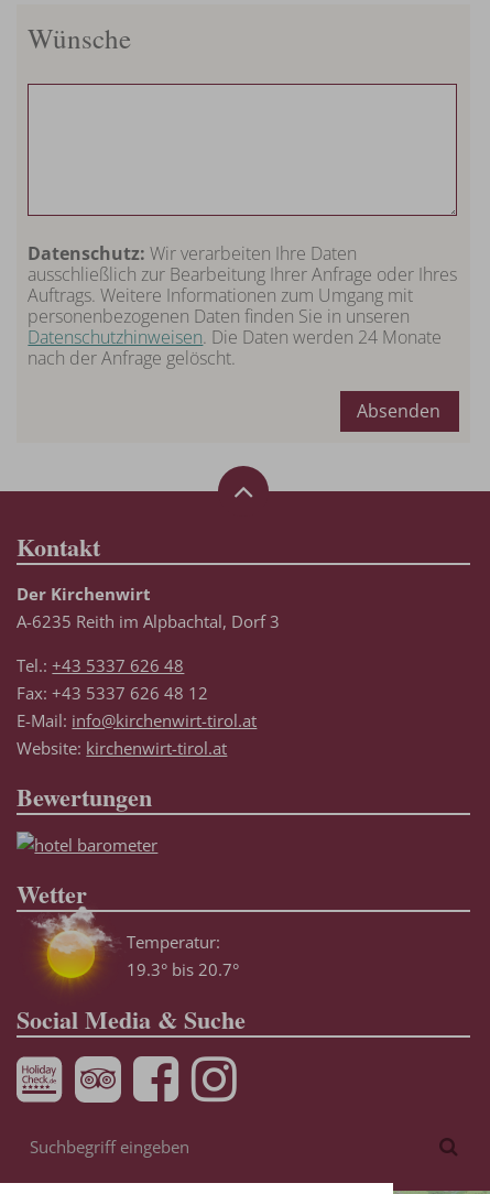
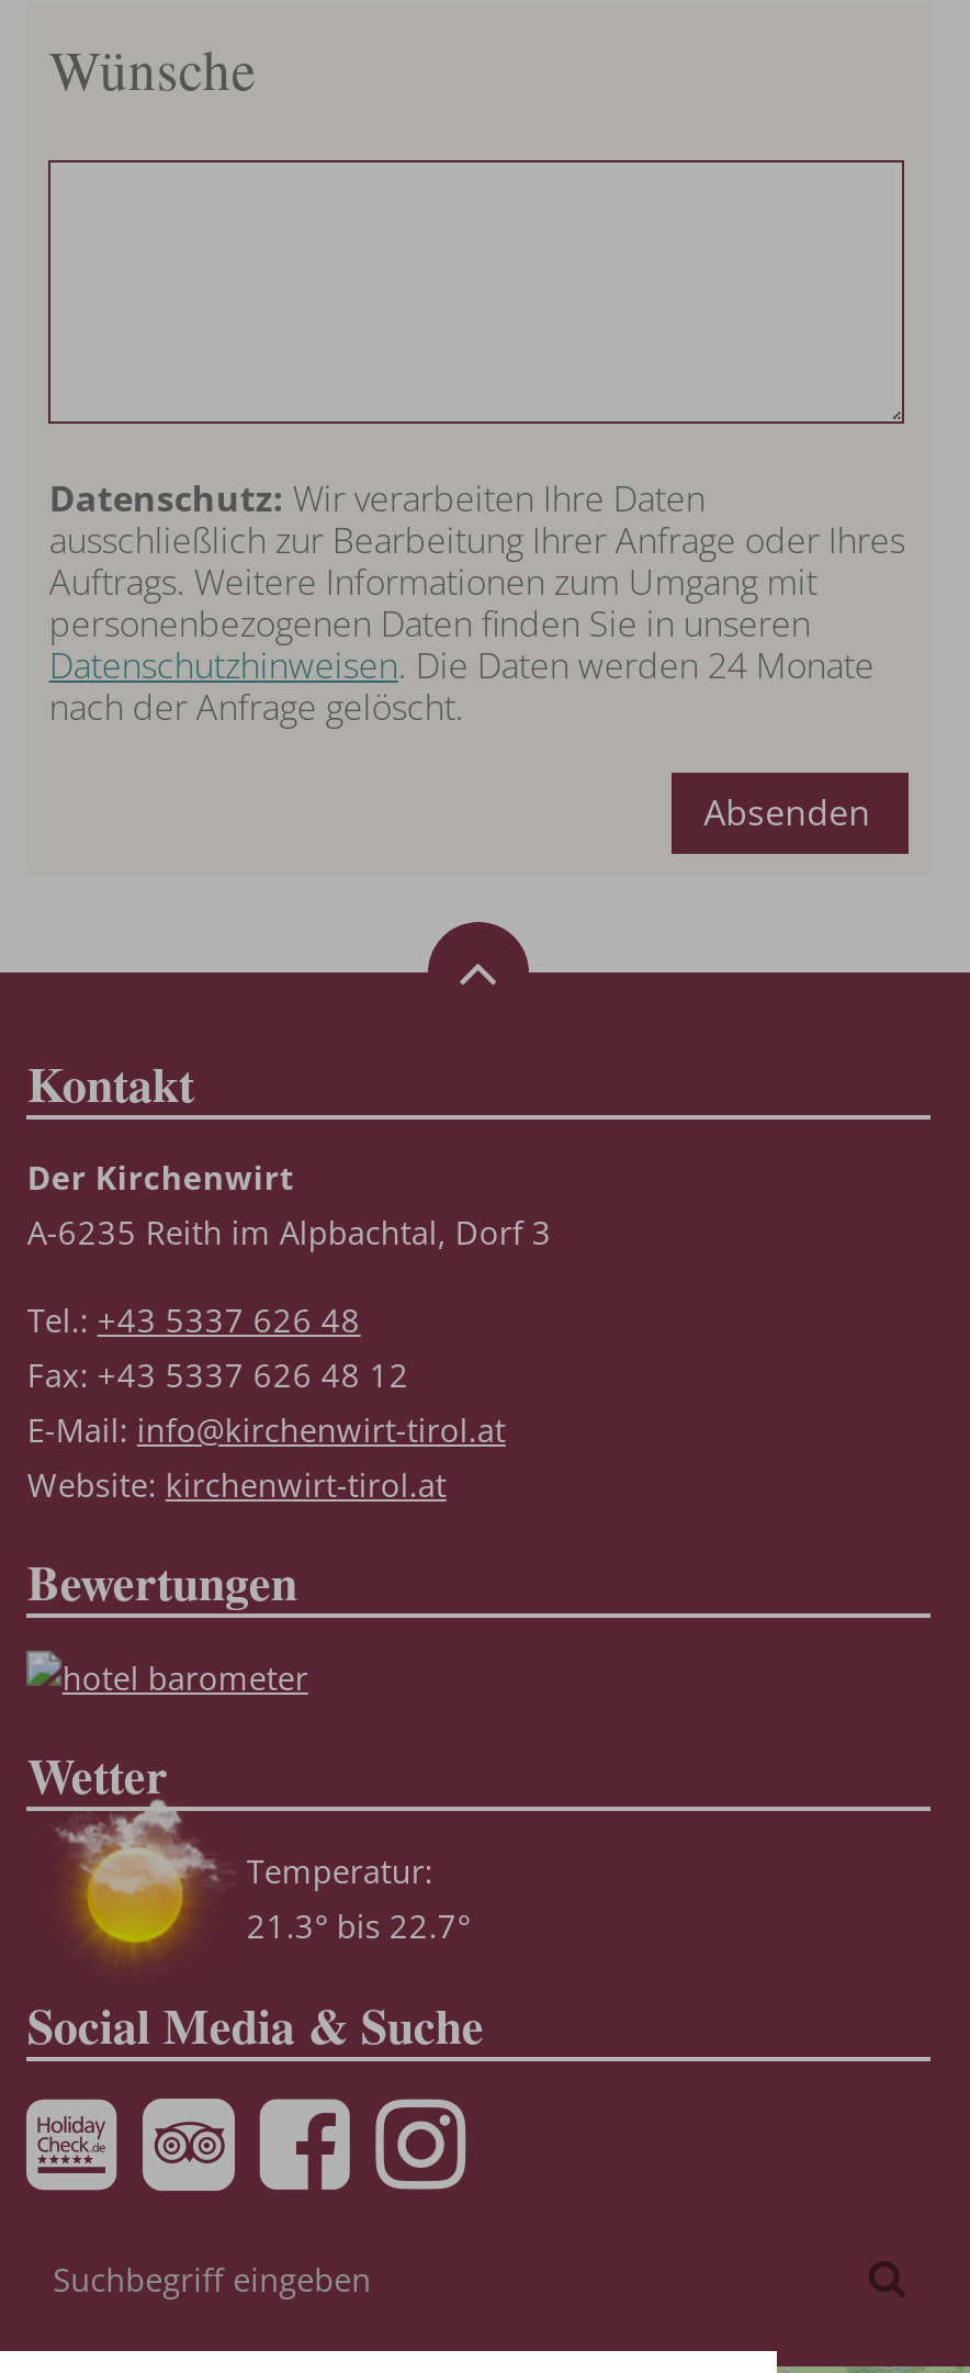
- 19.3° bis 20.7°
+ 21.3° bis 22.7°
